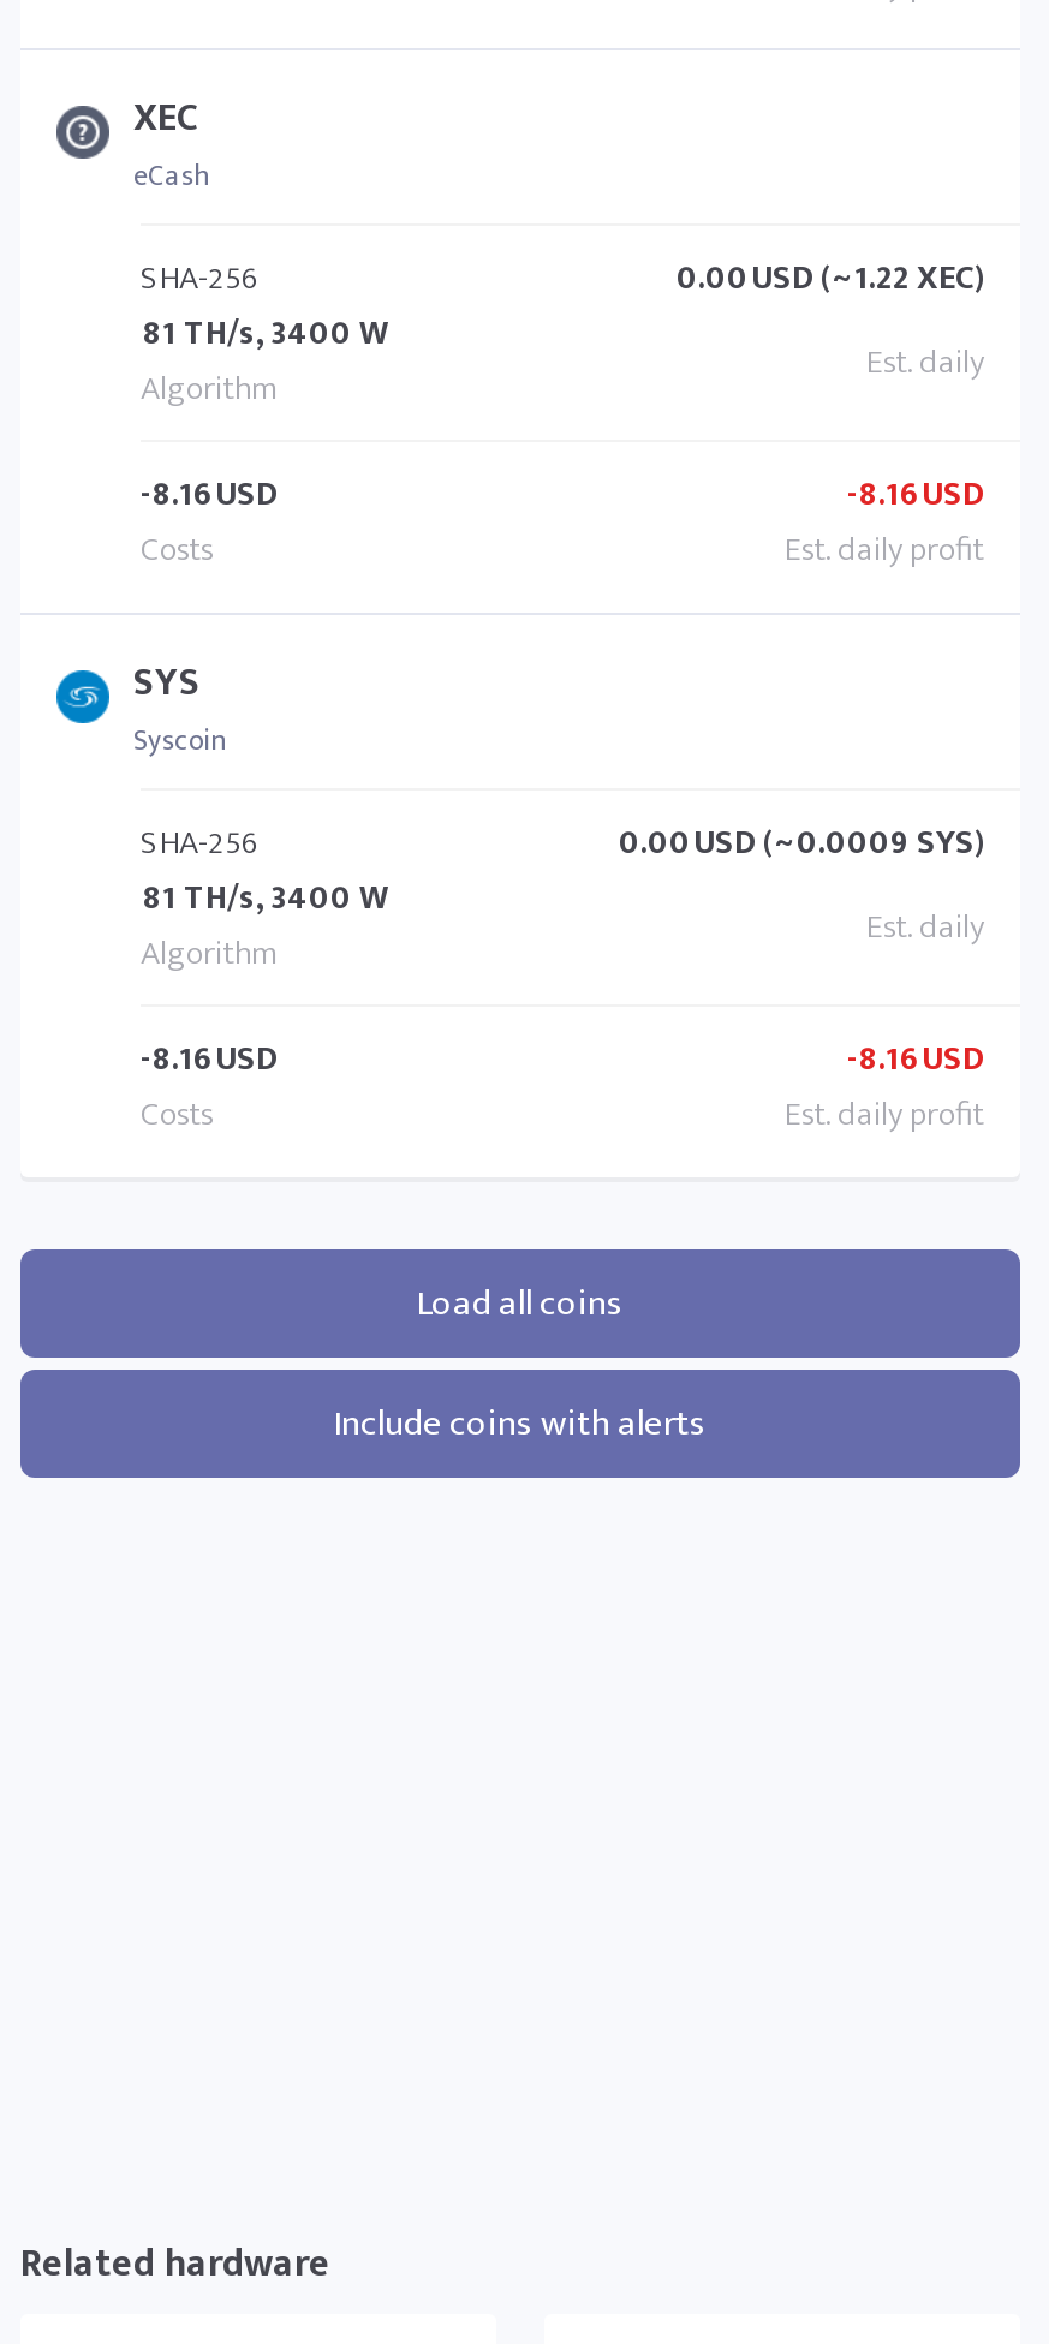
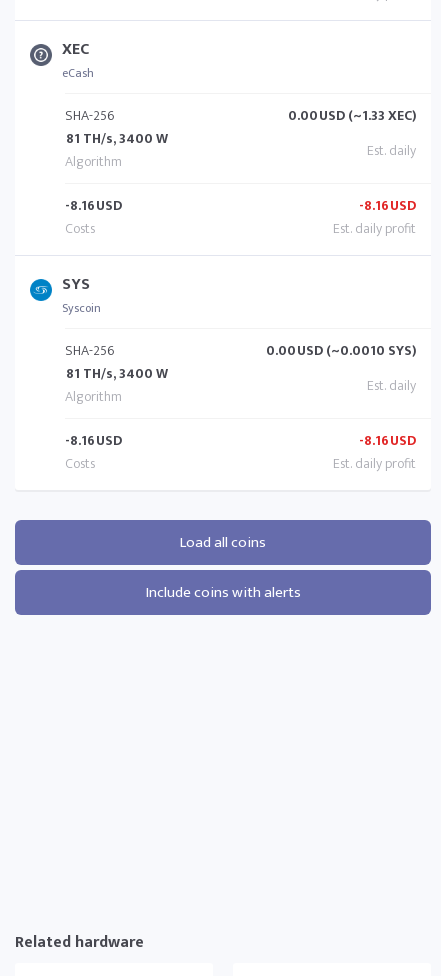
- 0.00USD (~1.22 XEC)
+ 0.00USD (~1.33 XEC)

- 0.00USD (~0.0009 SYS)
+ 0.00USD (~0.0010 SYS)
